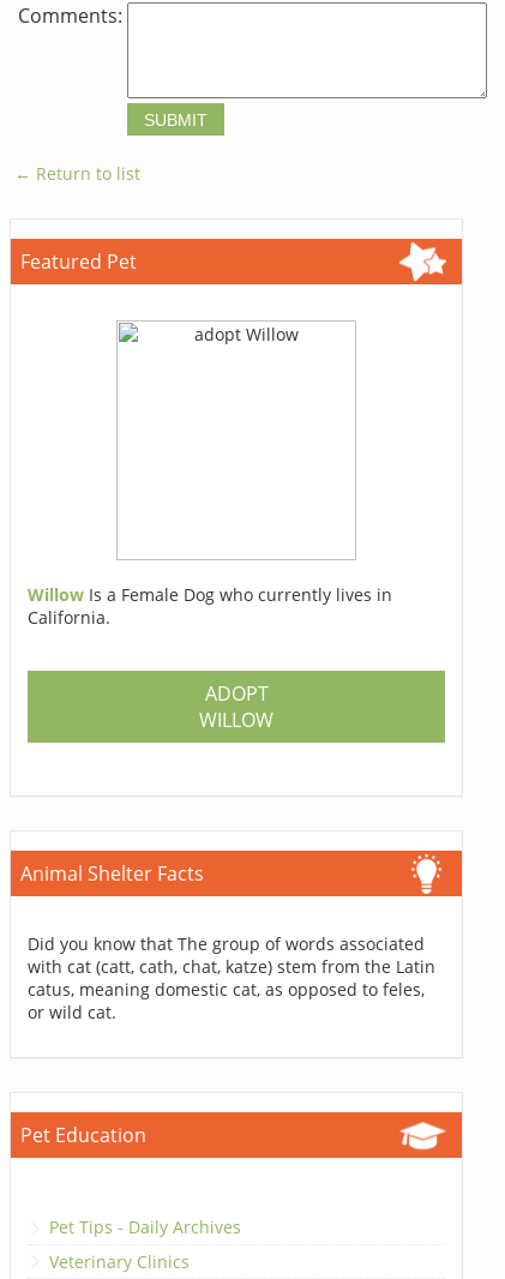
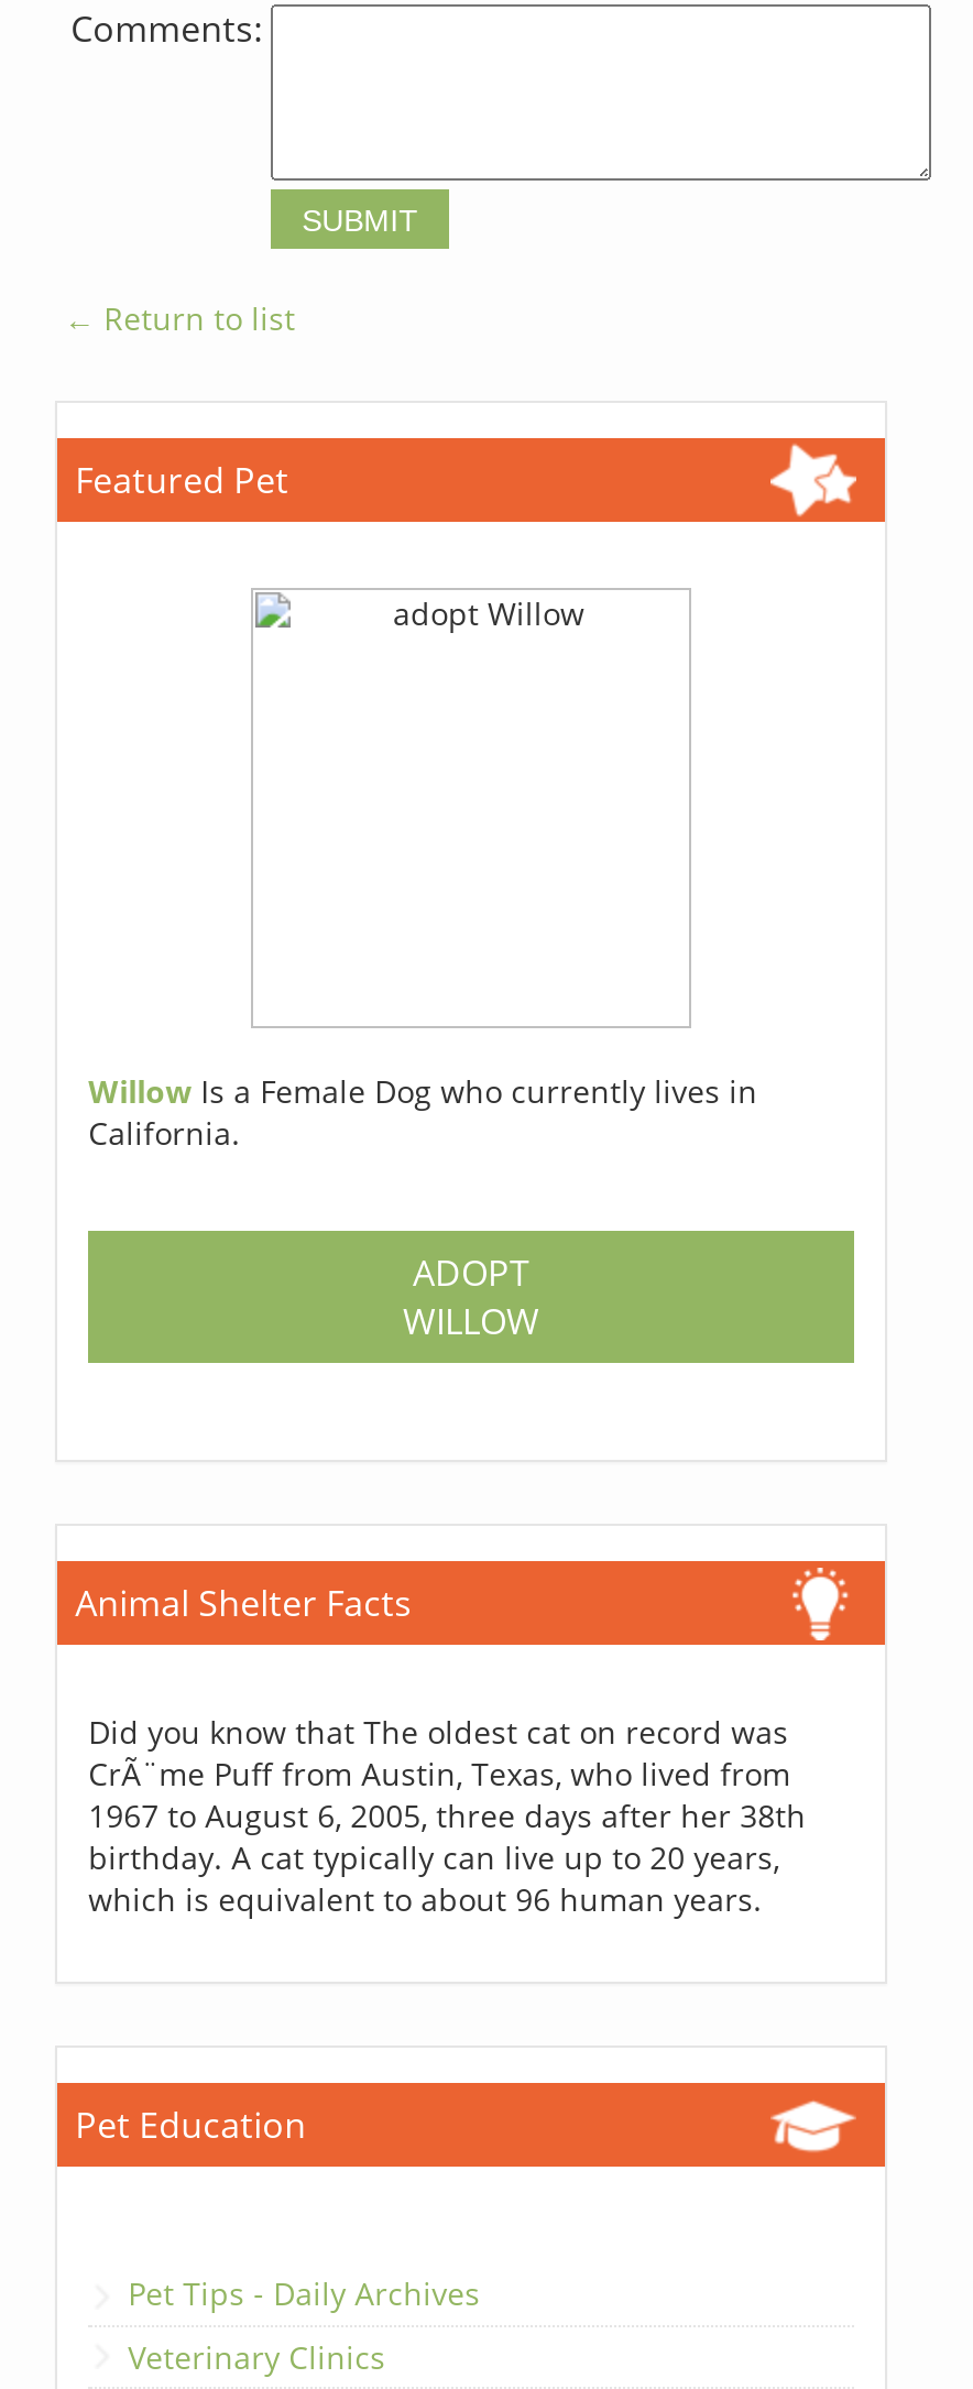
- Did you know that The group of words associated
- with cat (catt, cath, chat, katze) stem from the Latin
- catus, meaning domestic cat, as opposed to feles,
- or wild cat.
+ Did you know that The oldest cat on record was
+ CrÃ¨me Puff from Austin, Texas, who lived from
+ 1967 to August 6, 2005, three days after her 38th
+ birthday. A cat typically can live up to 20 years,
+ which is equivalent to about 96 human years.
